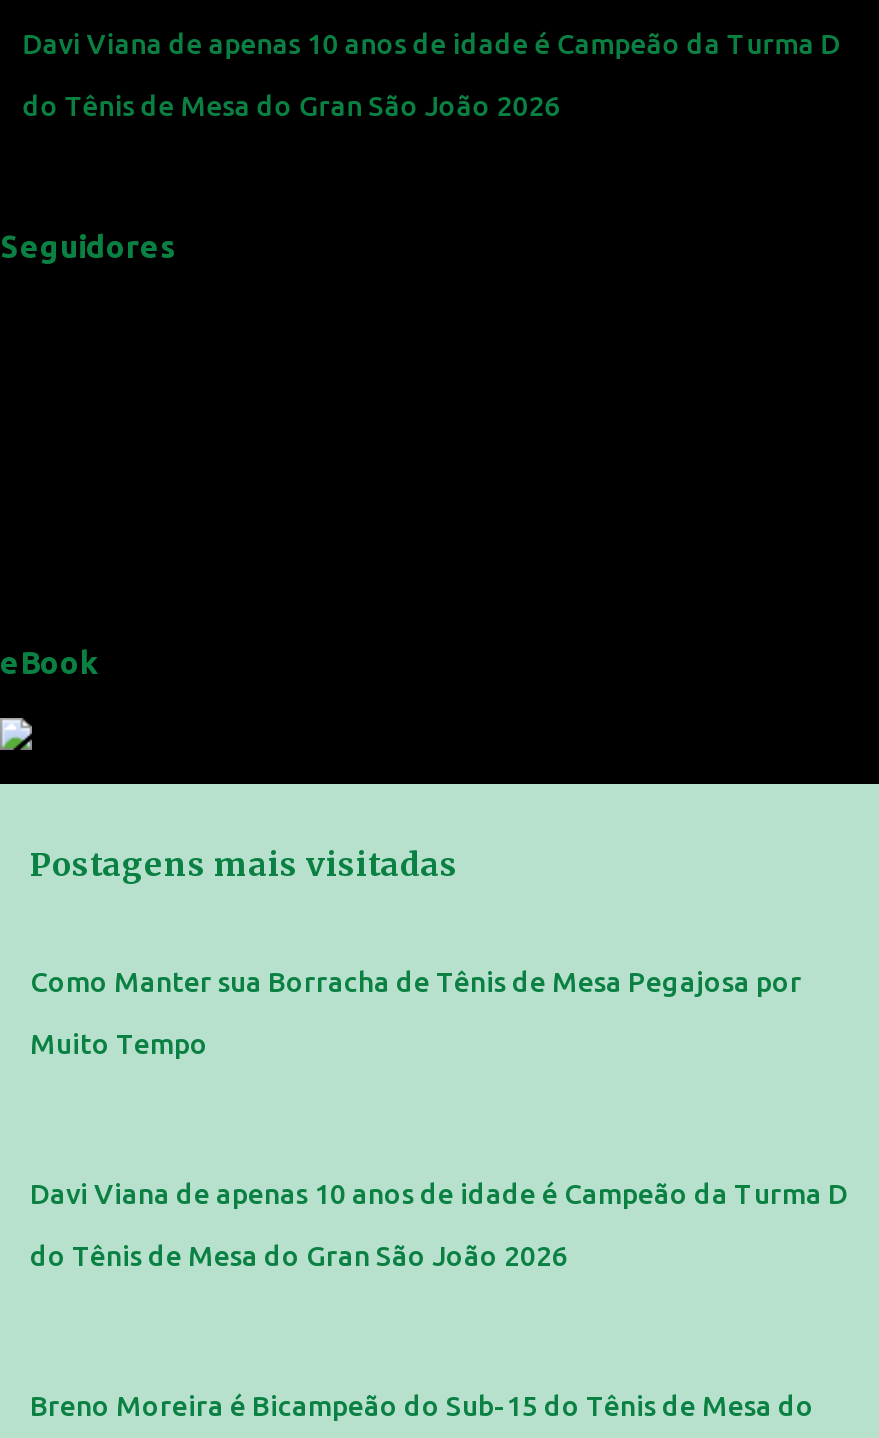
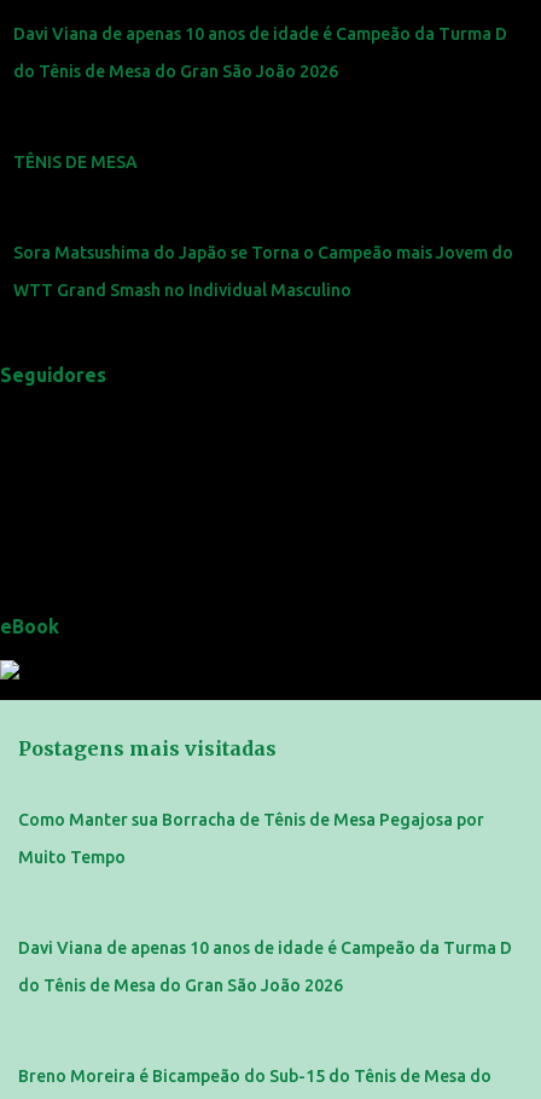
+ TÊNIS DE MESA

+ Sora Matsushima do Japão se Torna o Campeão mais Jovem do
+ WTT Grand Smash no Individual Masculino
